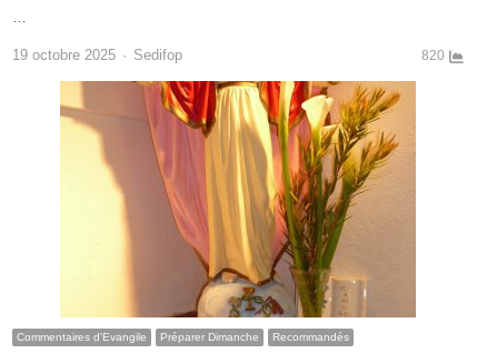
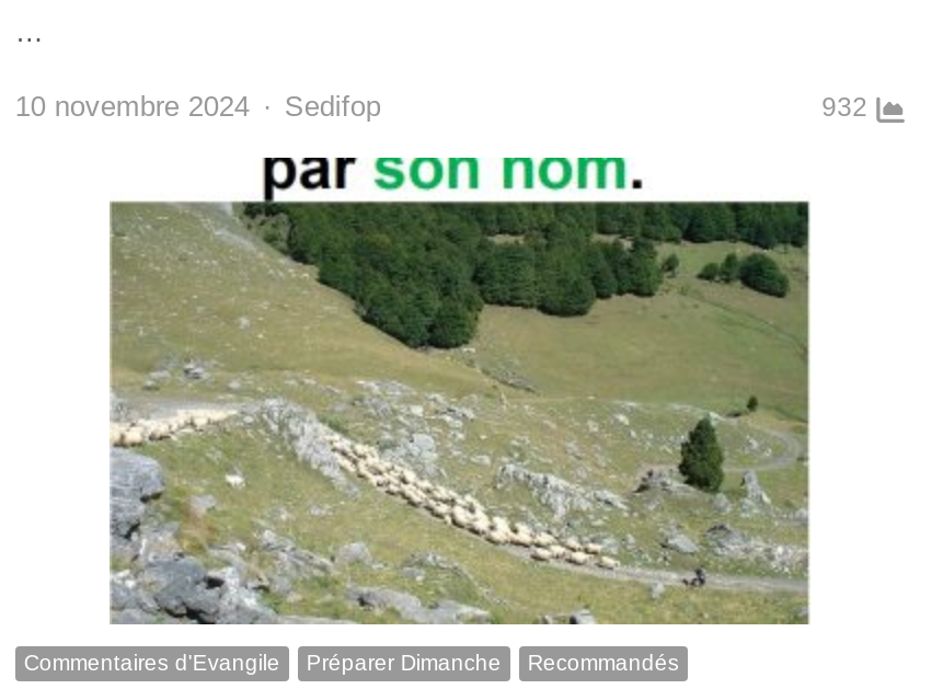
- 19 octobre 2025
+ 10 novembre 2024

- 820
+ 932

- [image]
+ [image]
